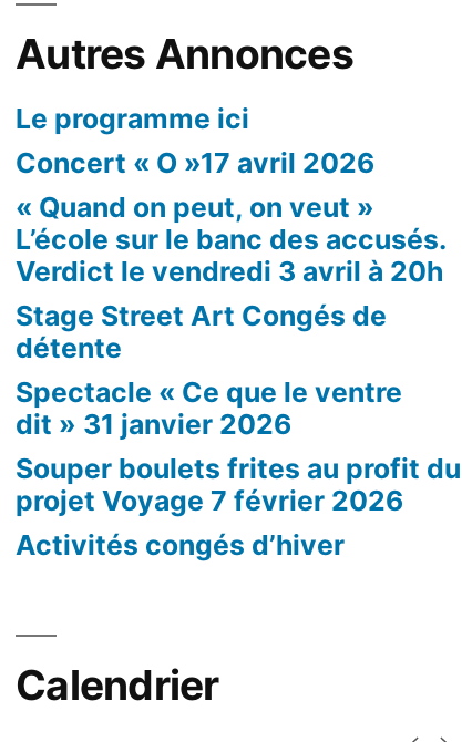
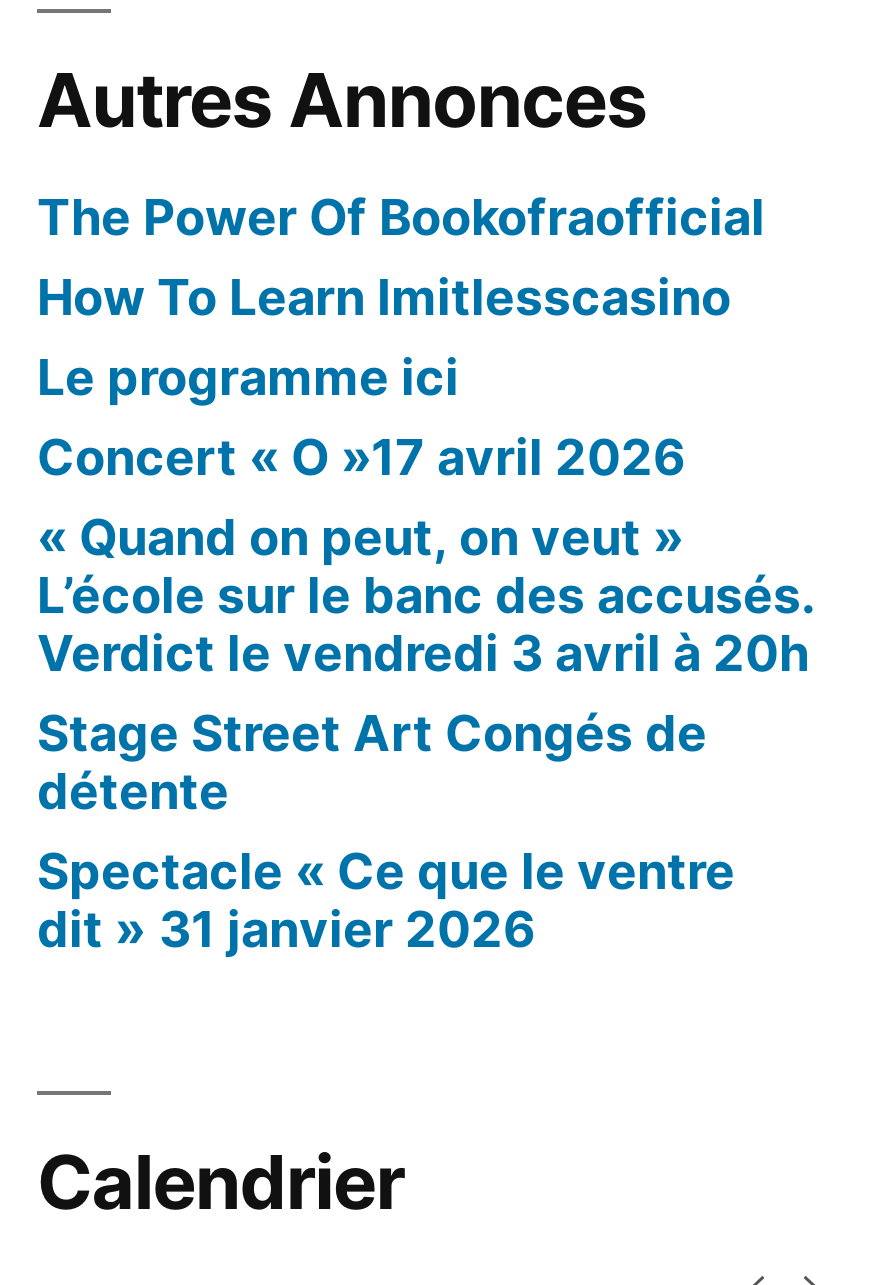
+ The Power Of Bookofraofficial
+ How To Learn Imitlesscasino

moved down: Le programme ici | Concert « O »17 avril 2026 | « Quand on peut, on veut » | ... | Spectacle « Ce que le ventre | dit » 31 janvier 2026

- Souper boulets frites au profit du
- projet Voyage 7 février 2026
- Activités congés d’hiver
